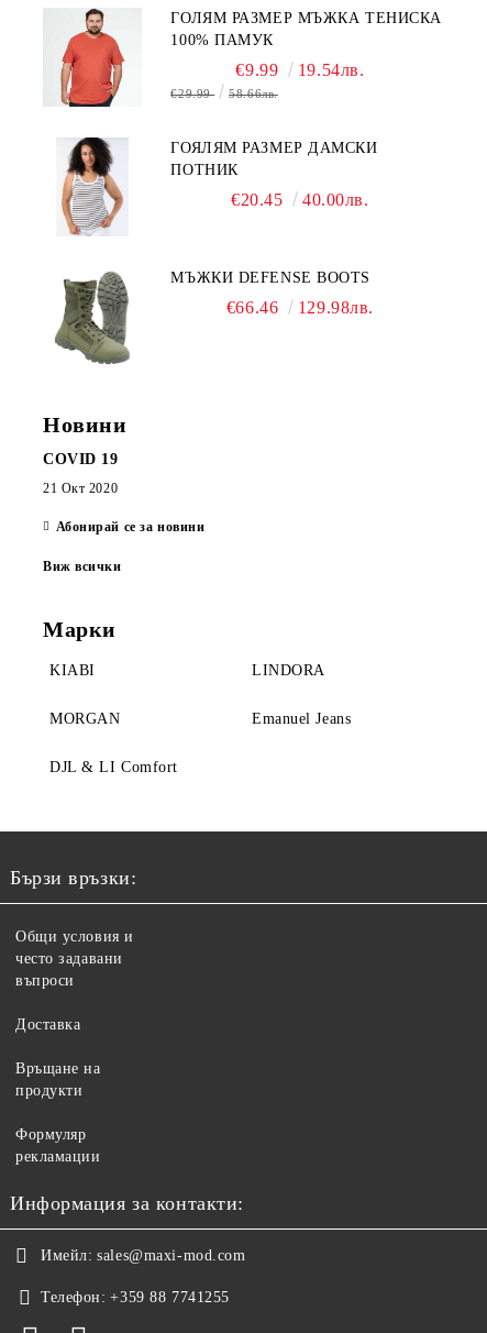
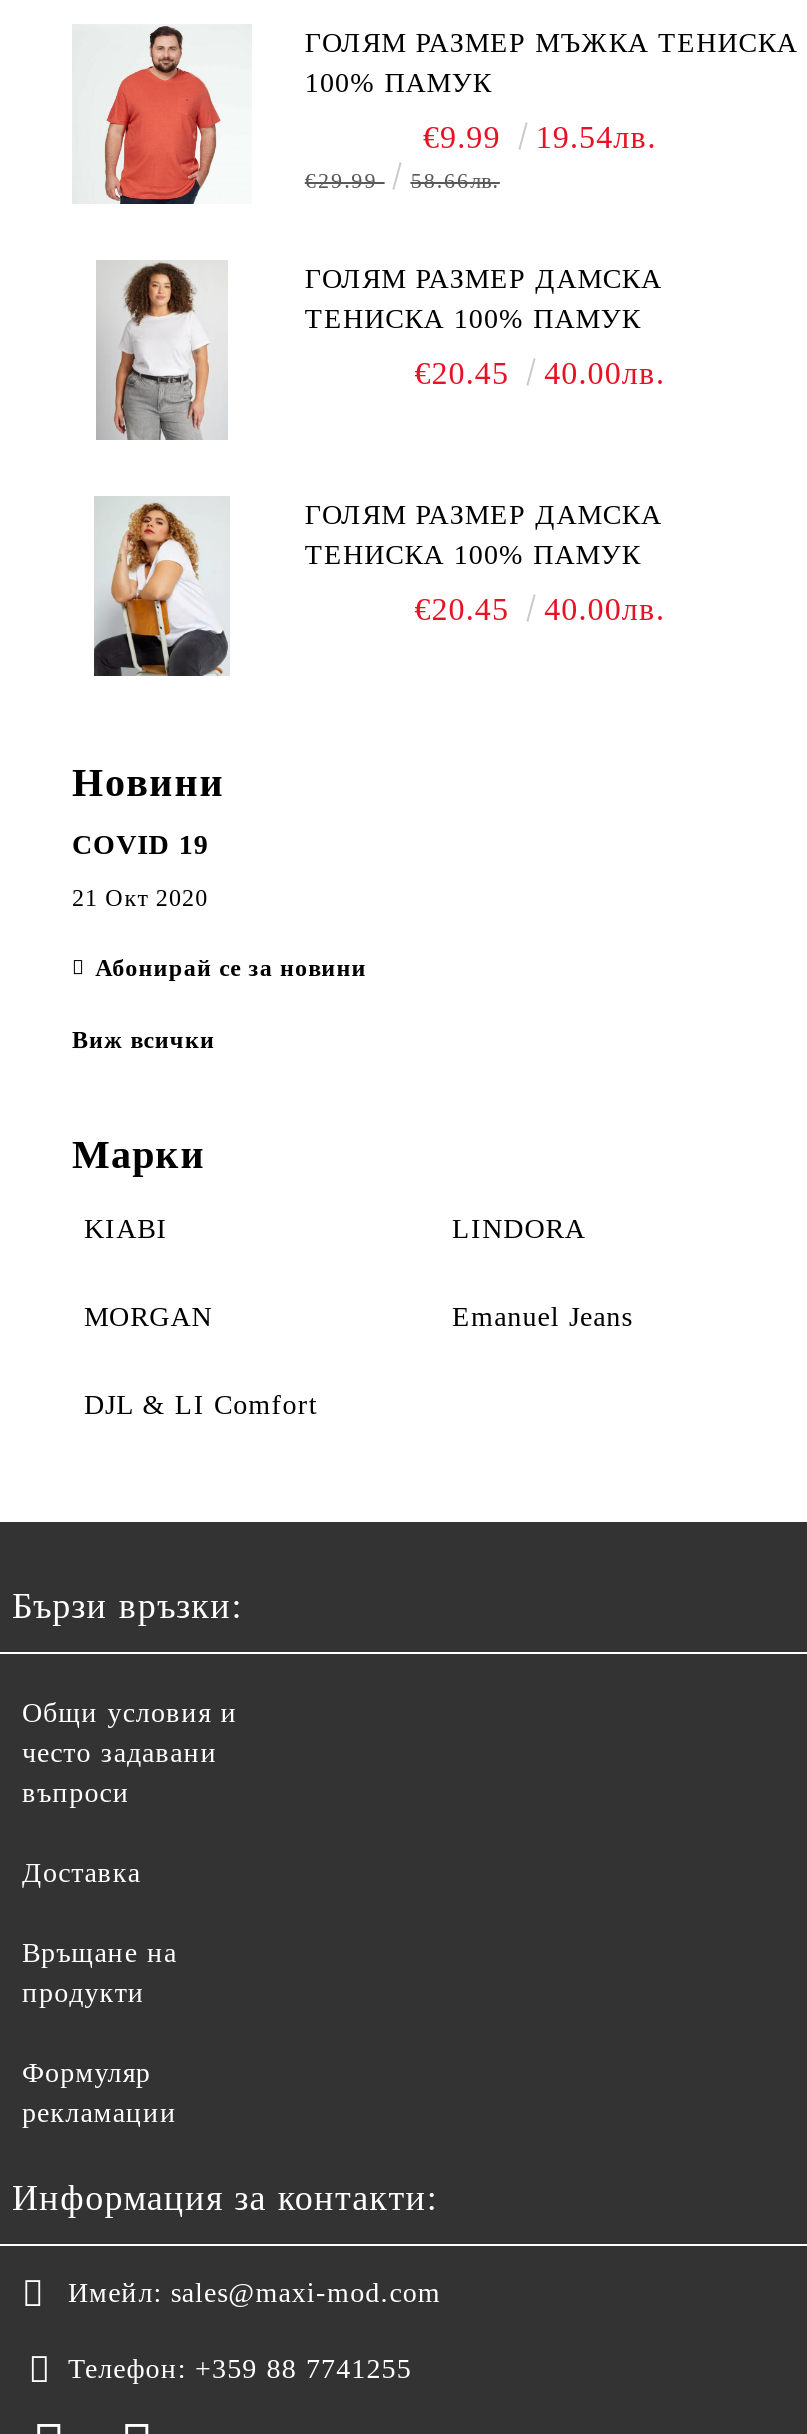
- [image]
+ [image]

- ГОЯЛЯМ РАЗМЕР ДАМСКИ
- ПОТНИК
+ ГОЛЯМ РАЗМЕР ДАМСКА
+ ТЕНИСКА 100% ПАМУК

- [image]
- МЪЖКИ DEFENSE BOOTS
+ [image]
+ ГОЛЯМ РАЗМЕР ДАМСКА
+ ТЕНИСКА 100% ПАМУК

- €66.46
- 129.98лв.
+ €20.45
+ 40.00лв.
